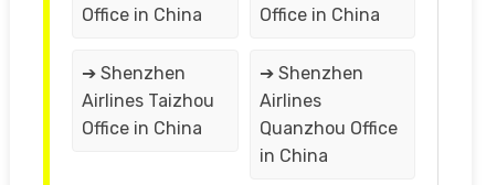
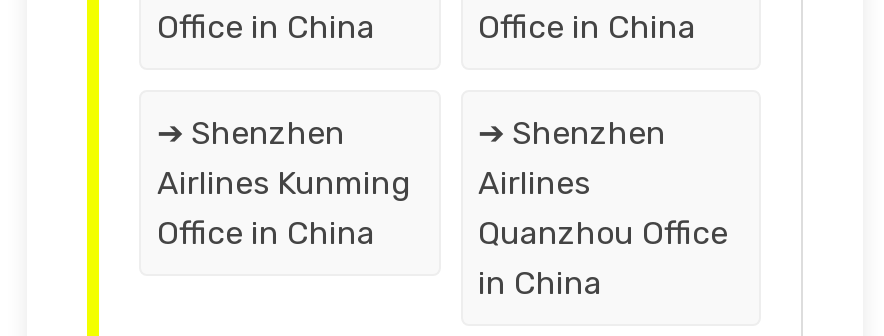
- Airlines Taizhou
+ Airlines Kunming
